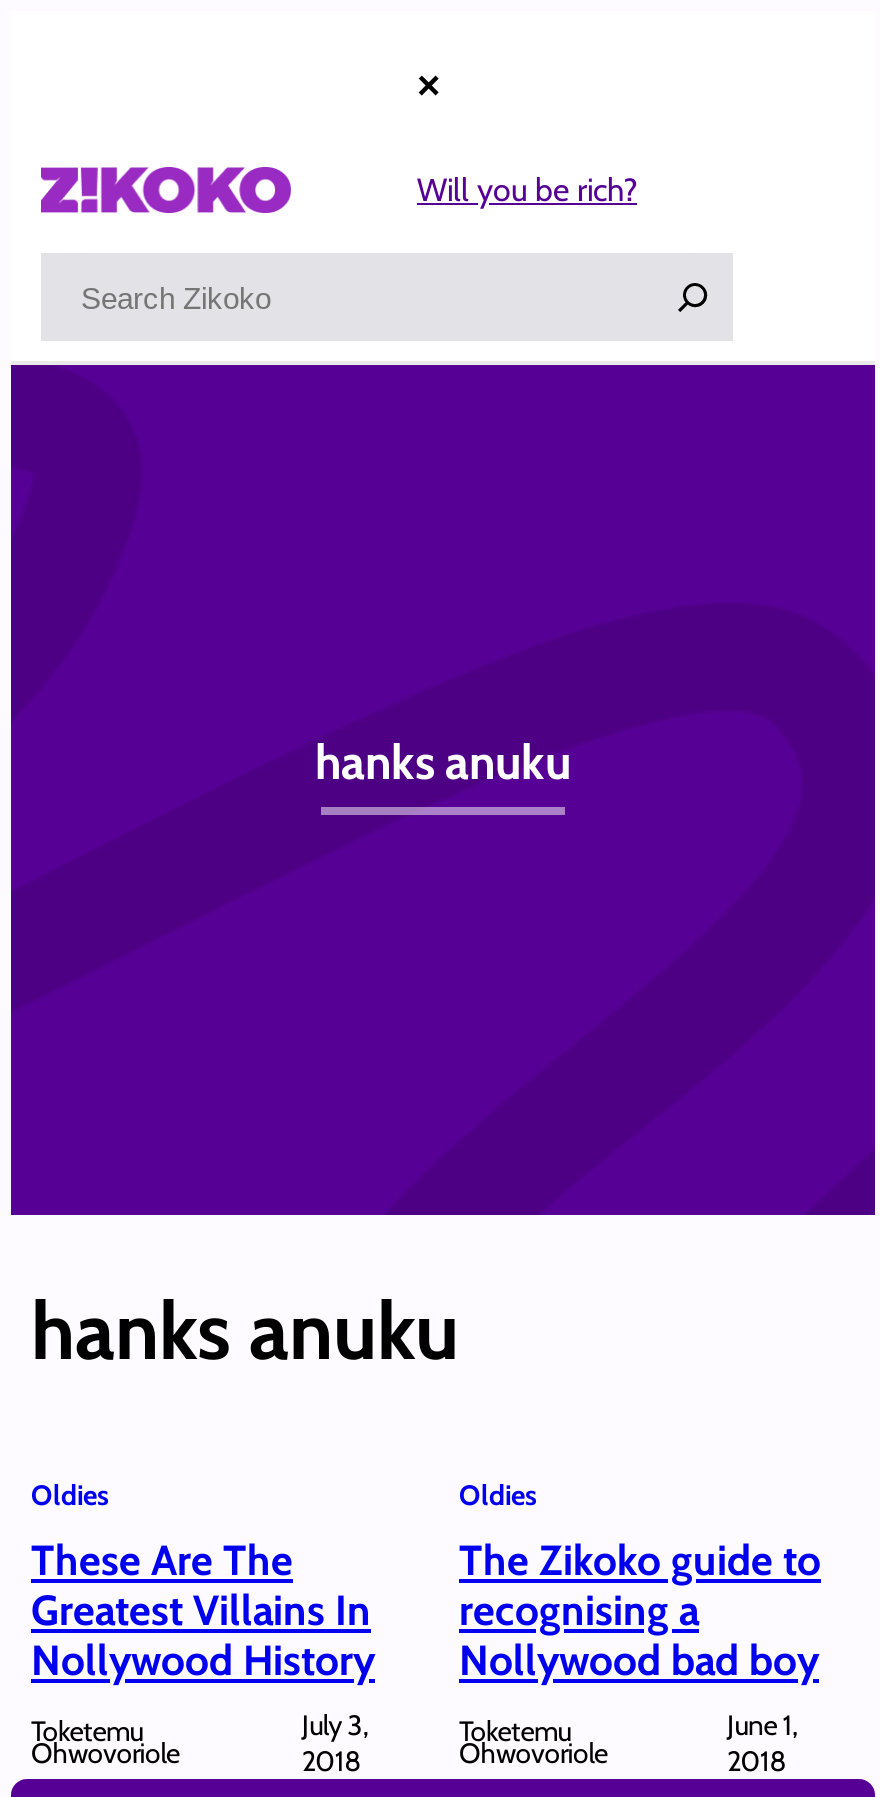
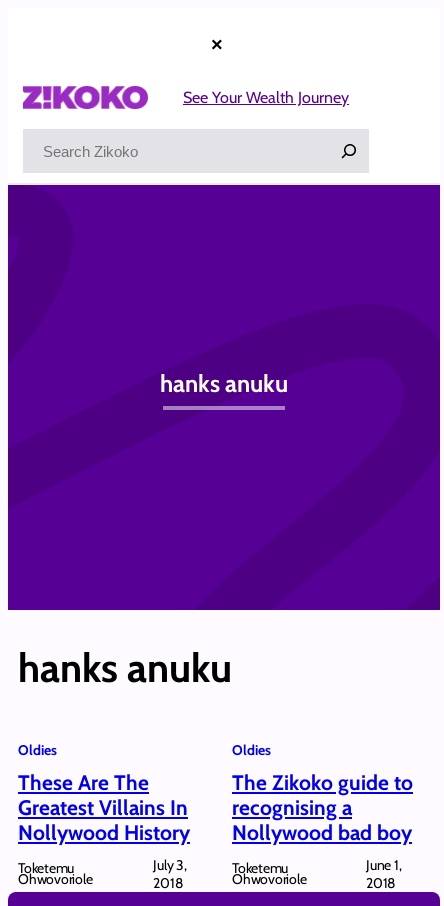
- Will you be rich?
+ See Your Wealth Journey
